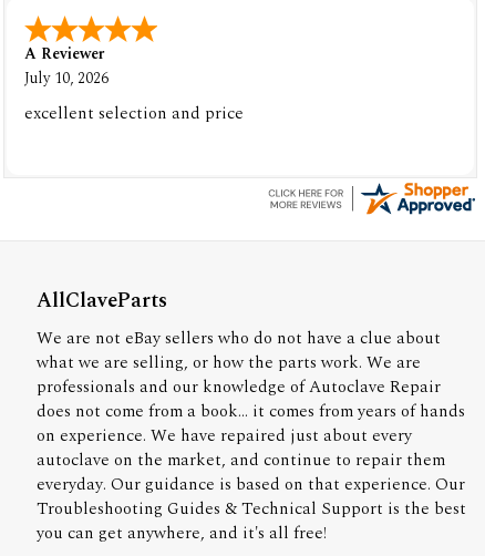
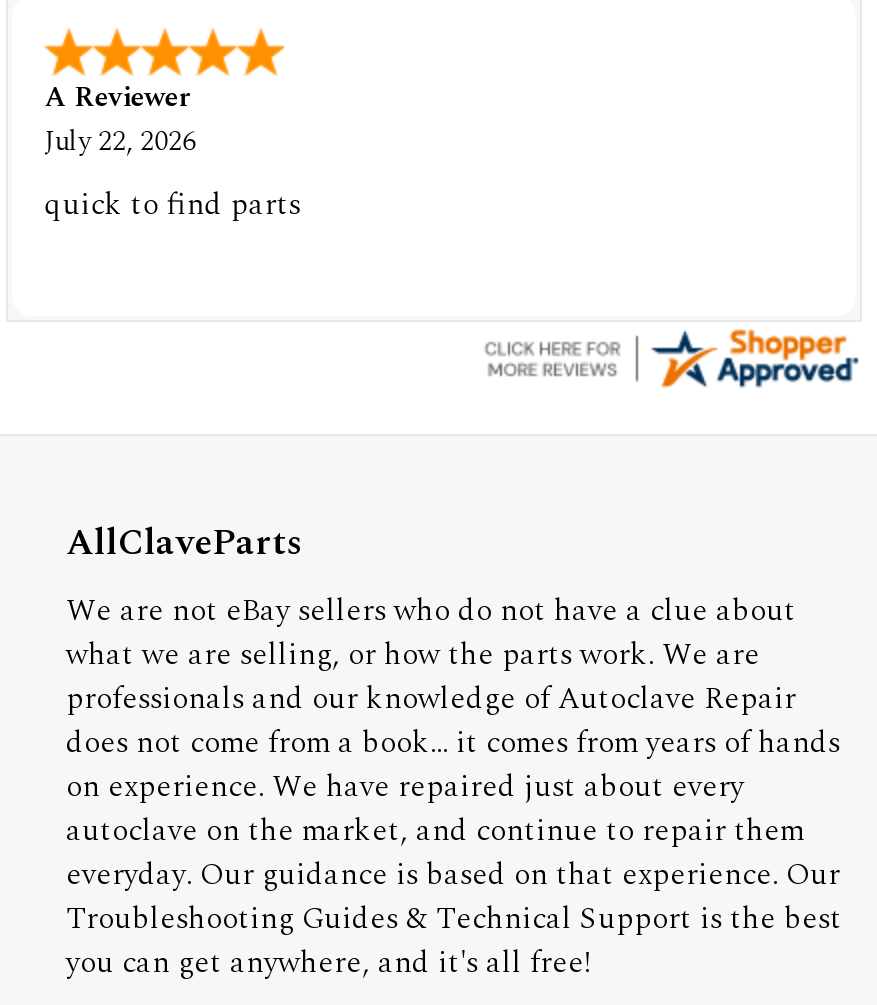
- July 10, 2026
- excellent selection and price
+ July 22, 2026
+ quick to find parts
